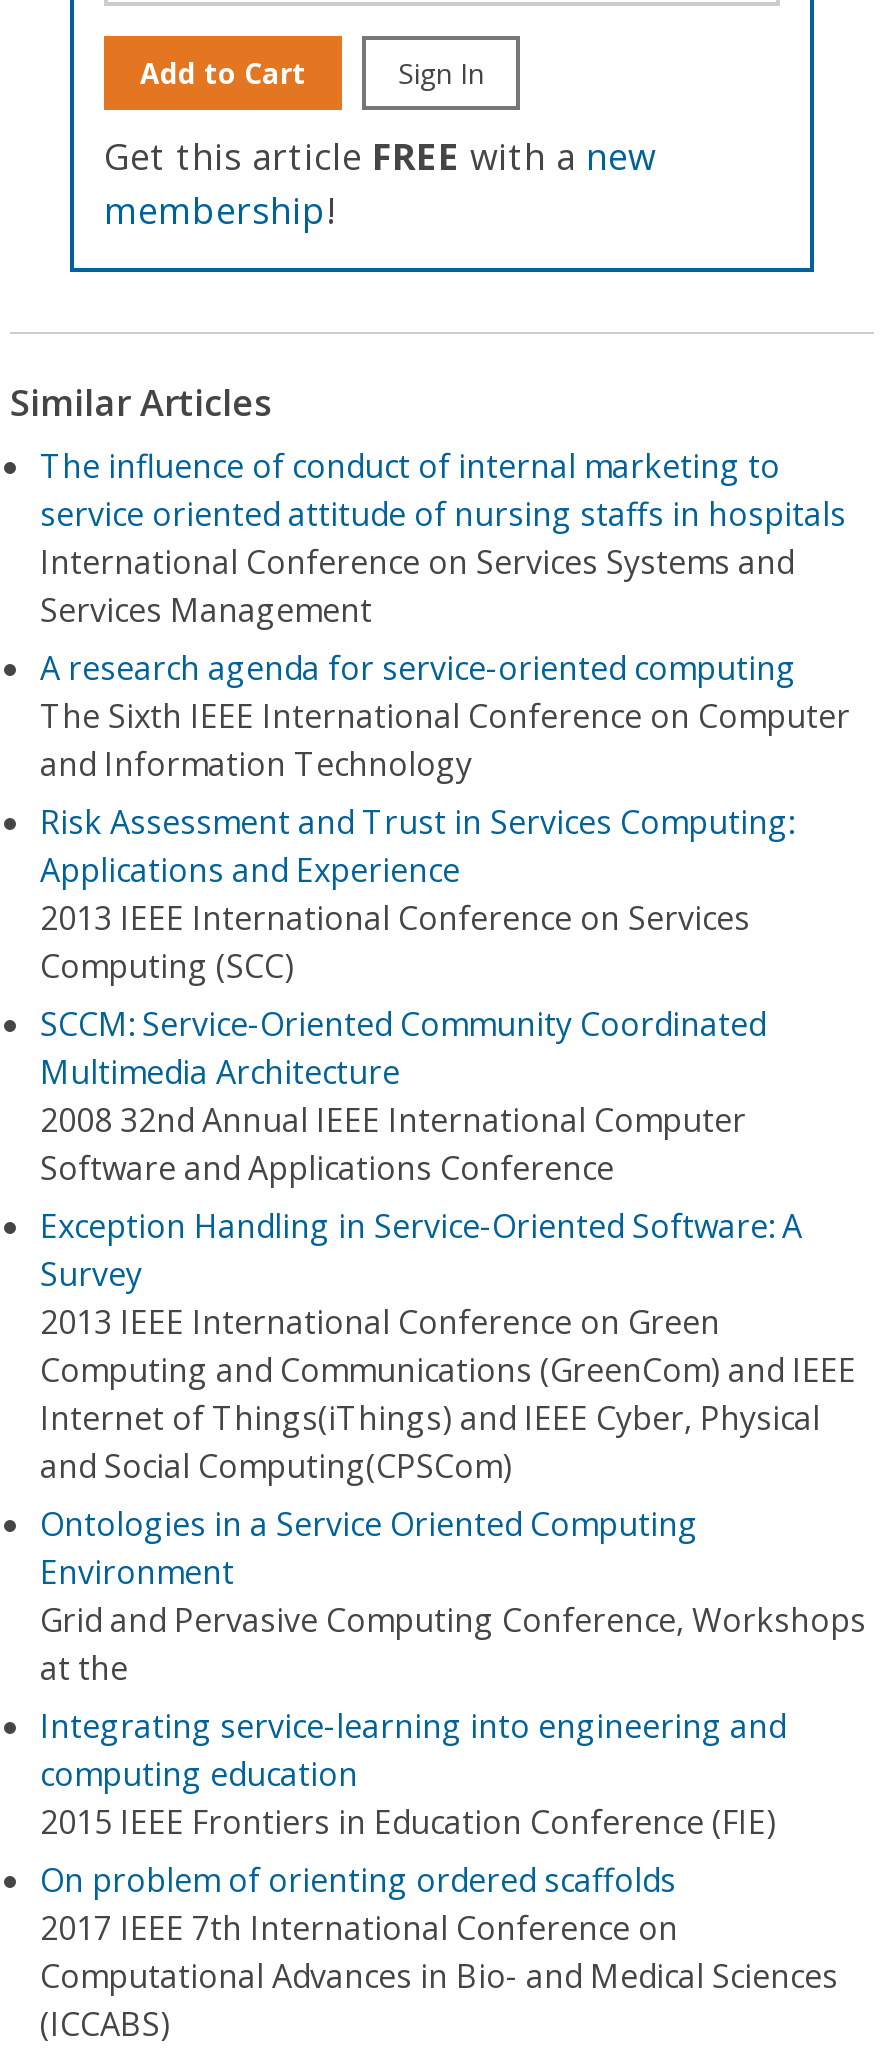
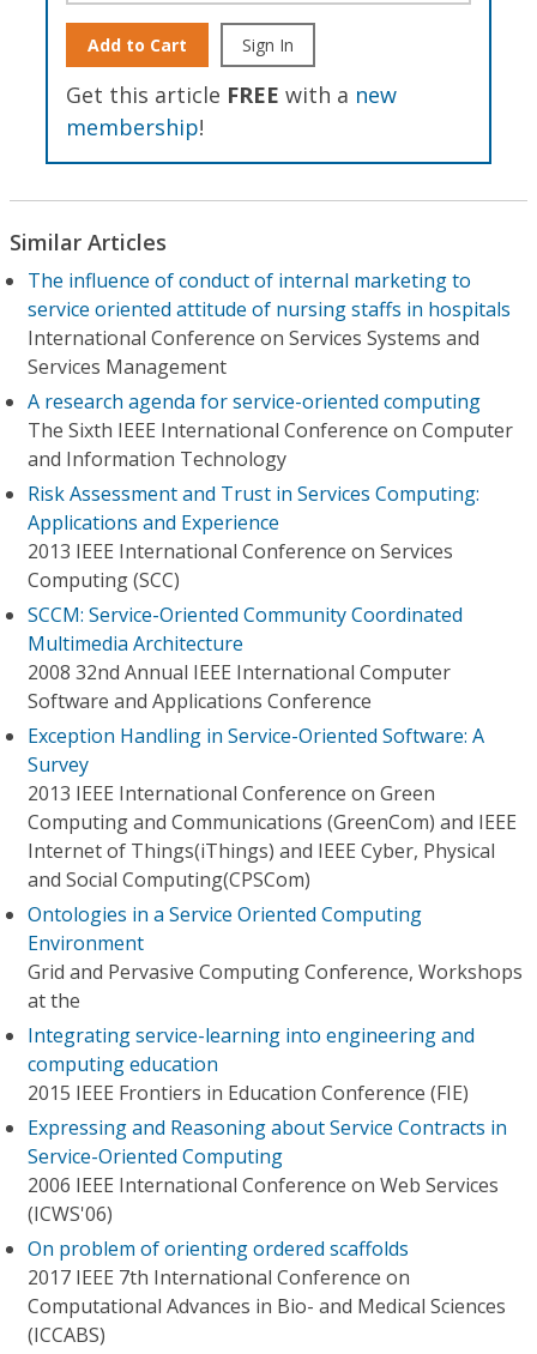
+ Expressing and Reasoning about Service Contracts in
+ Service-Oriented Computing
+ 2006 IEEE International Conference on Web Services
+ (ICWS'06)
